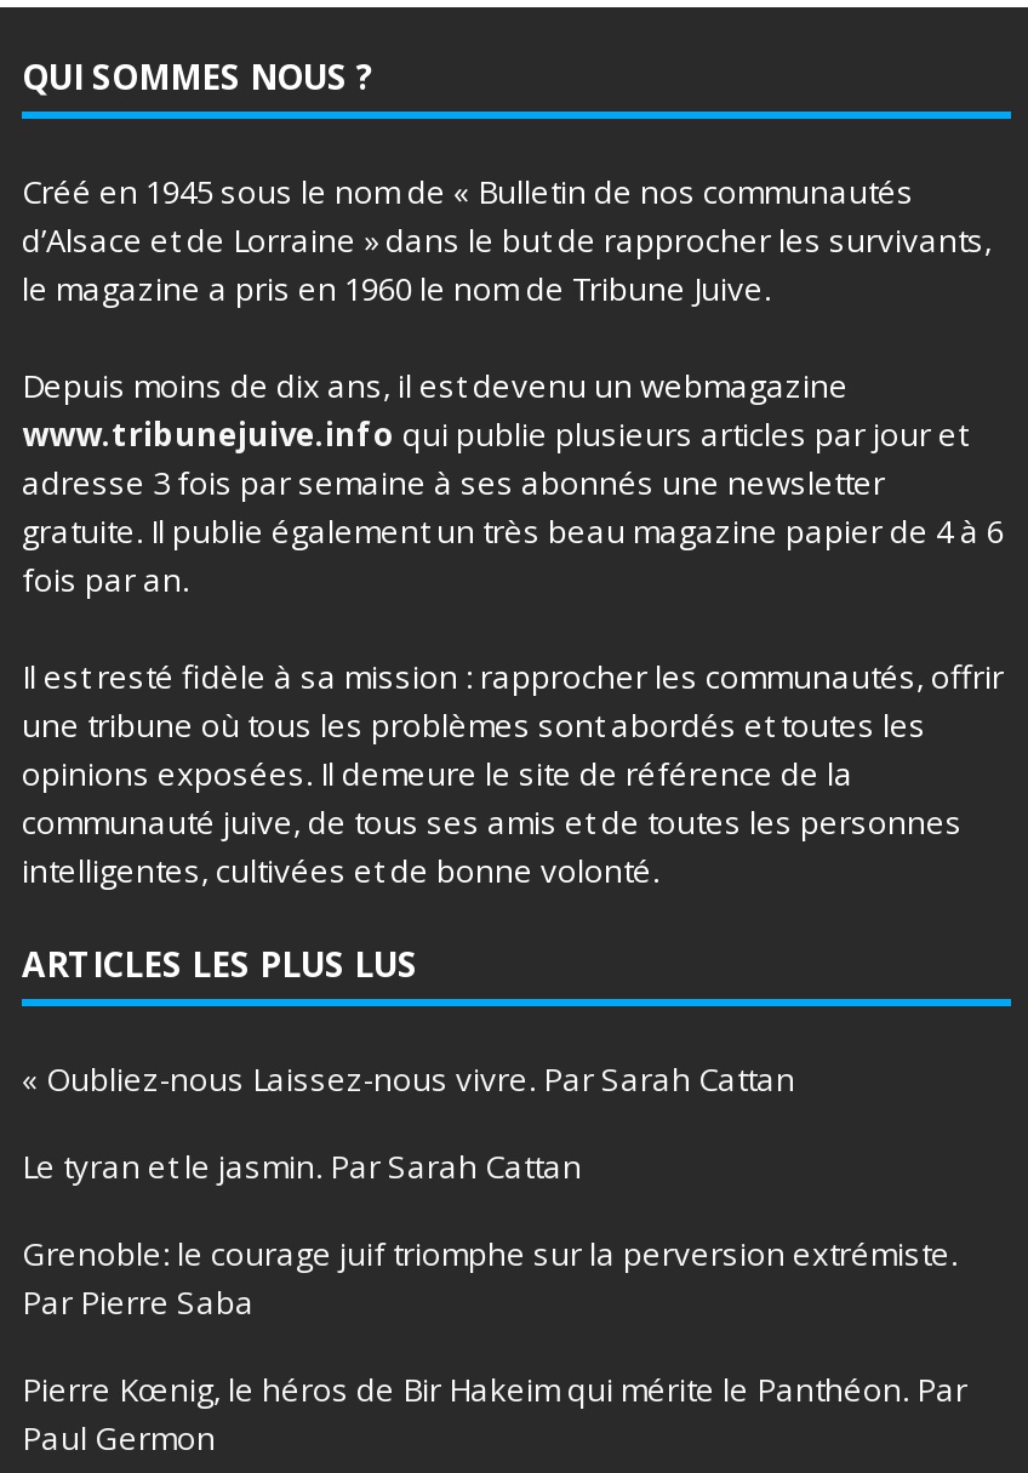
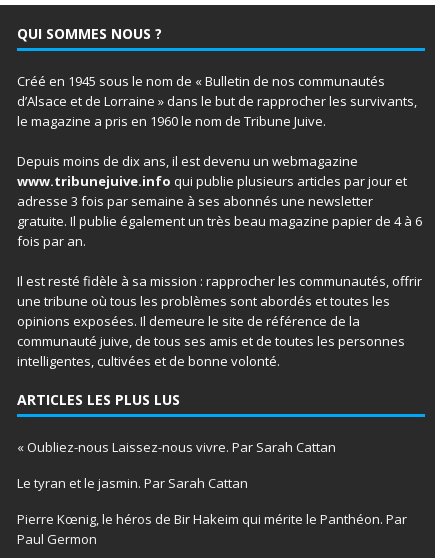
- Grenoble: le courage juif triomphe sur la perversion extrémiste.
- Par Pierre Saba
